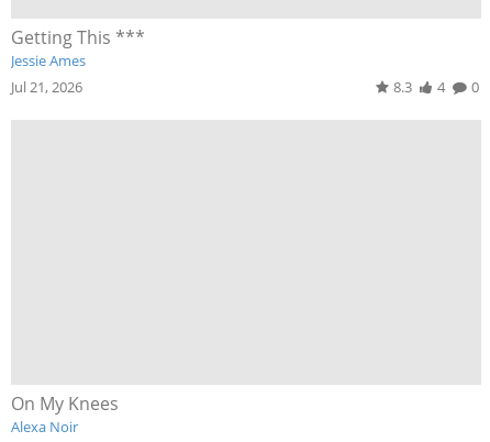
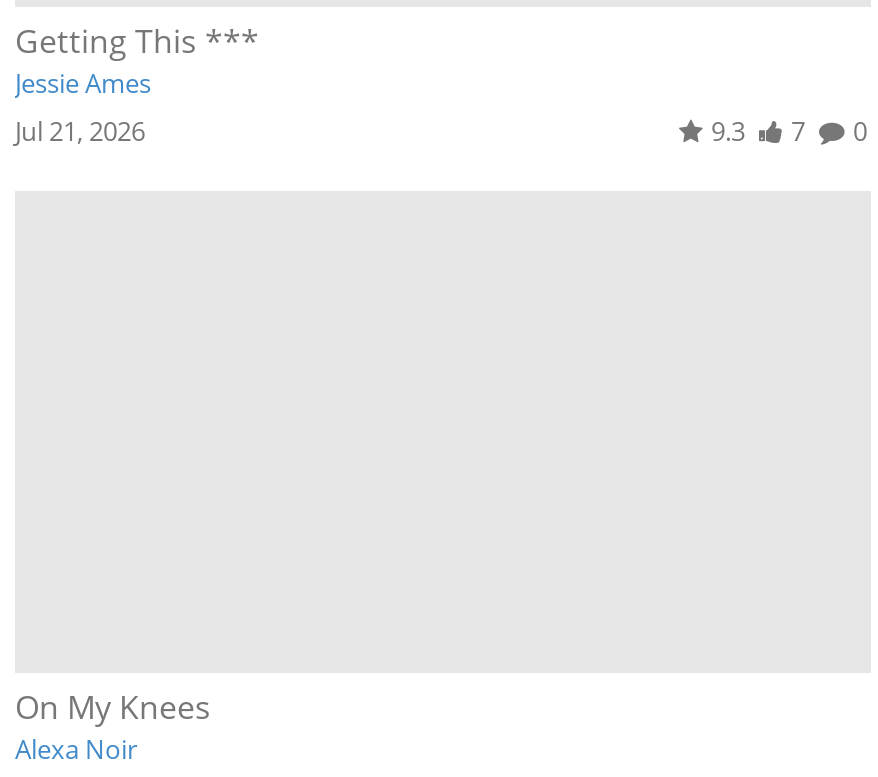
- 8.3
+ 9.3

- 4
+ 7
